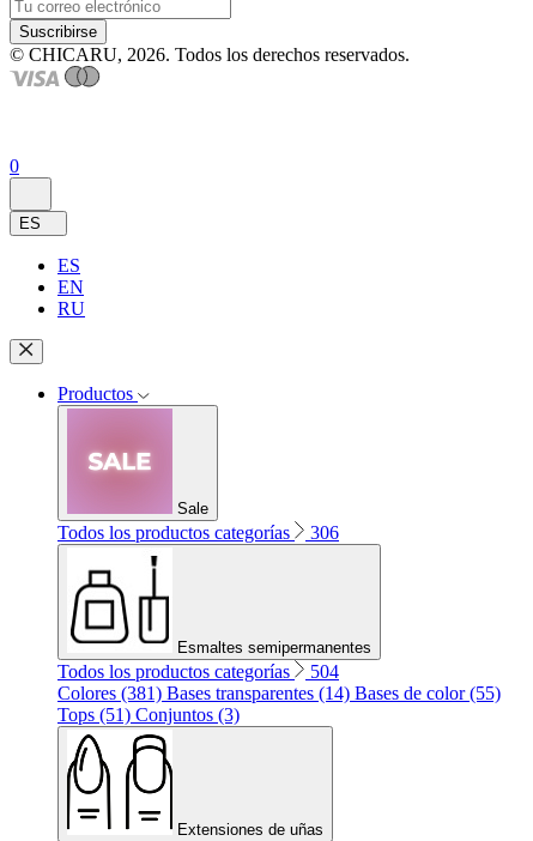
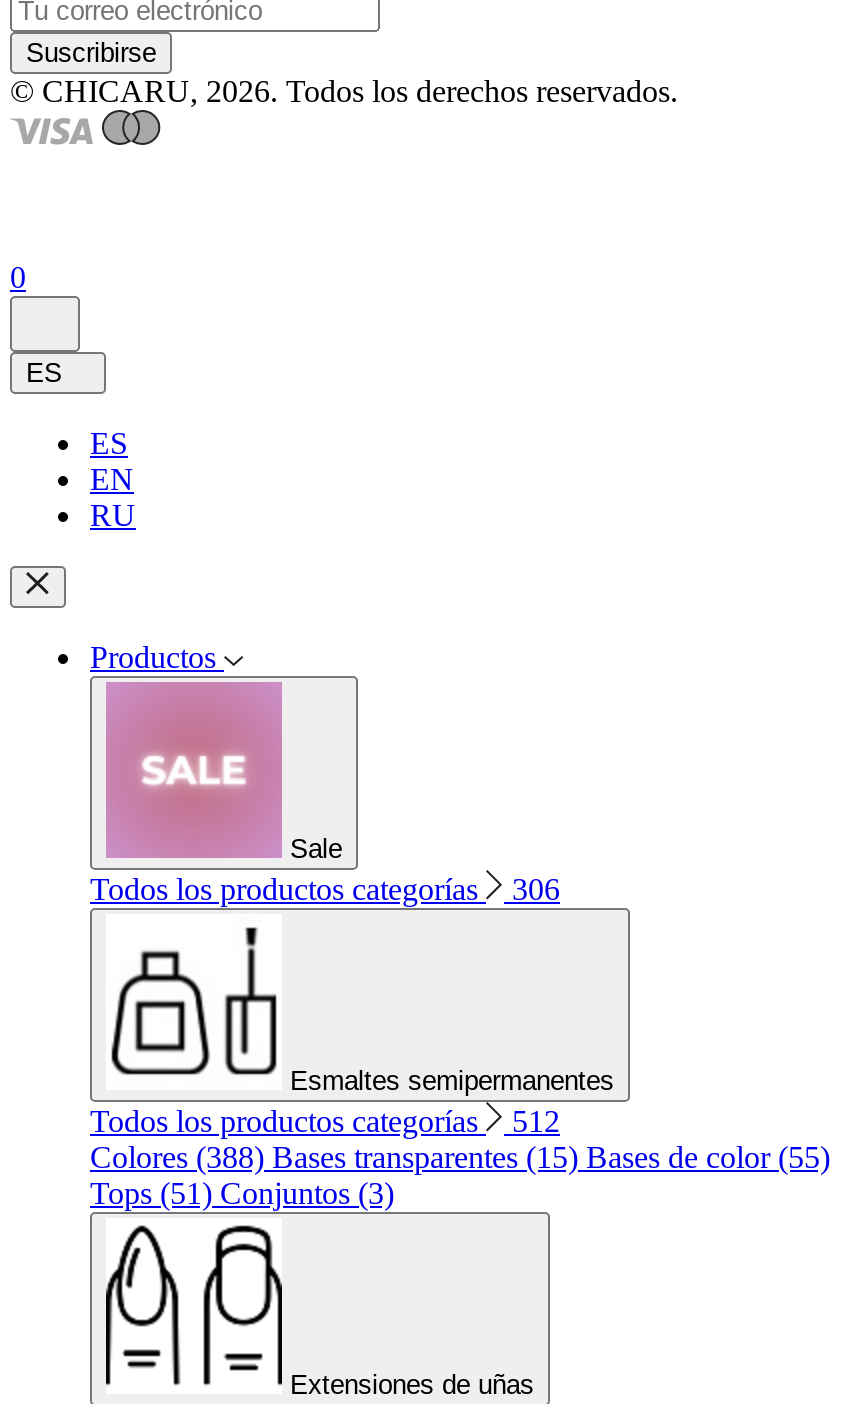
- Todos los productos categorías 504
+ Todos los productos categorías 512

- Colores (381) Bases transparentes (14) Bases de color (55)
+ Colores (388) Bases transparentes (15) Bases de color (55)
